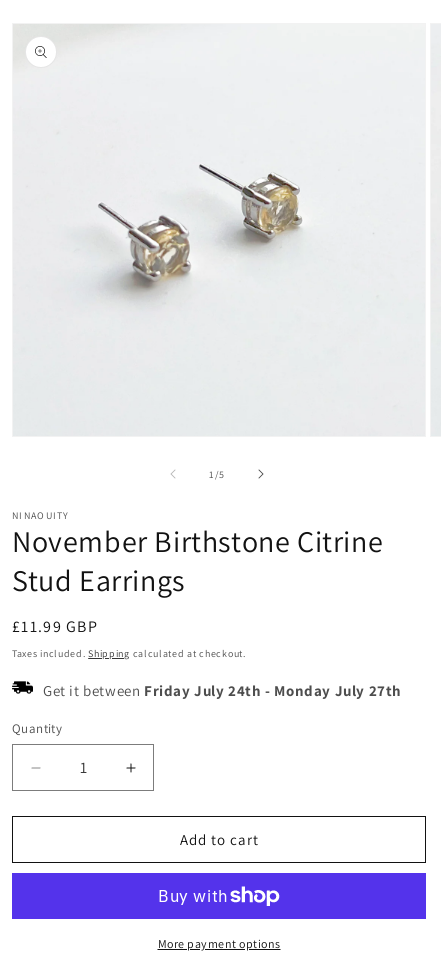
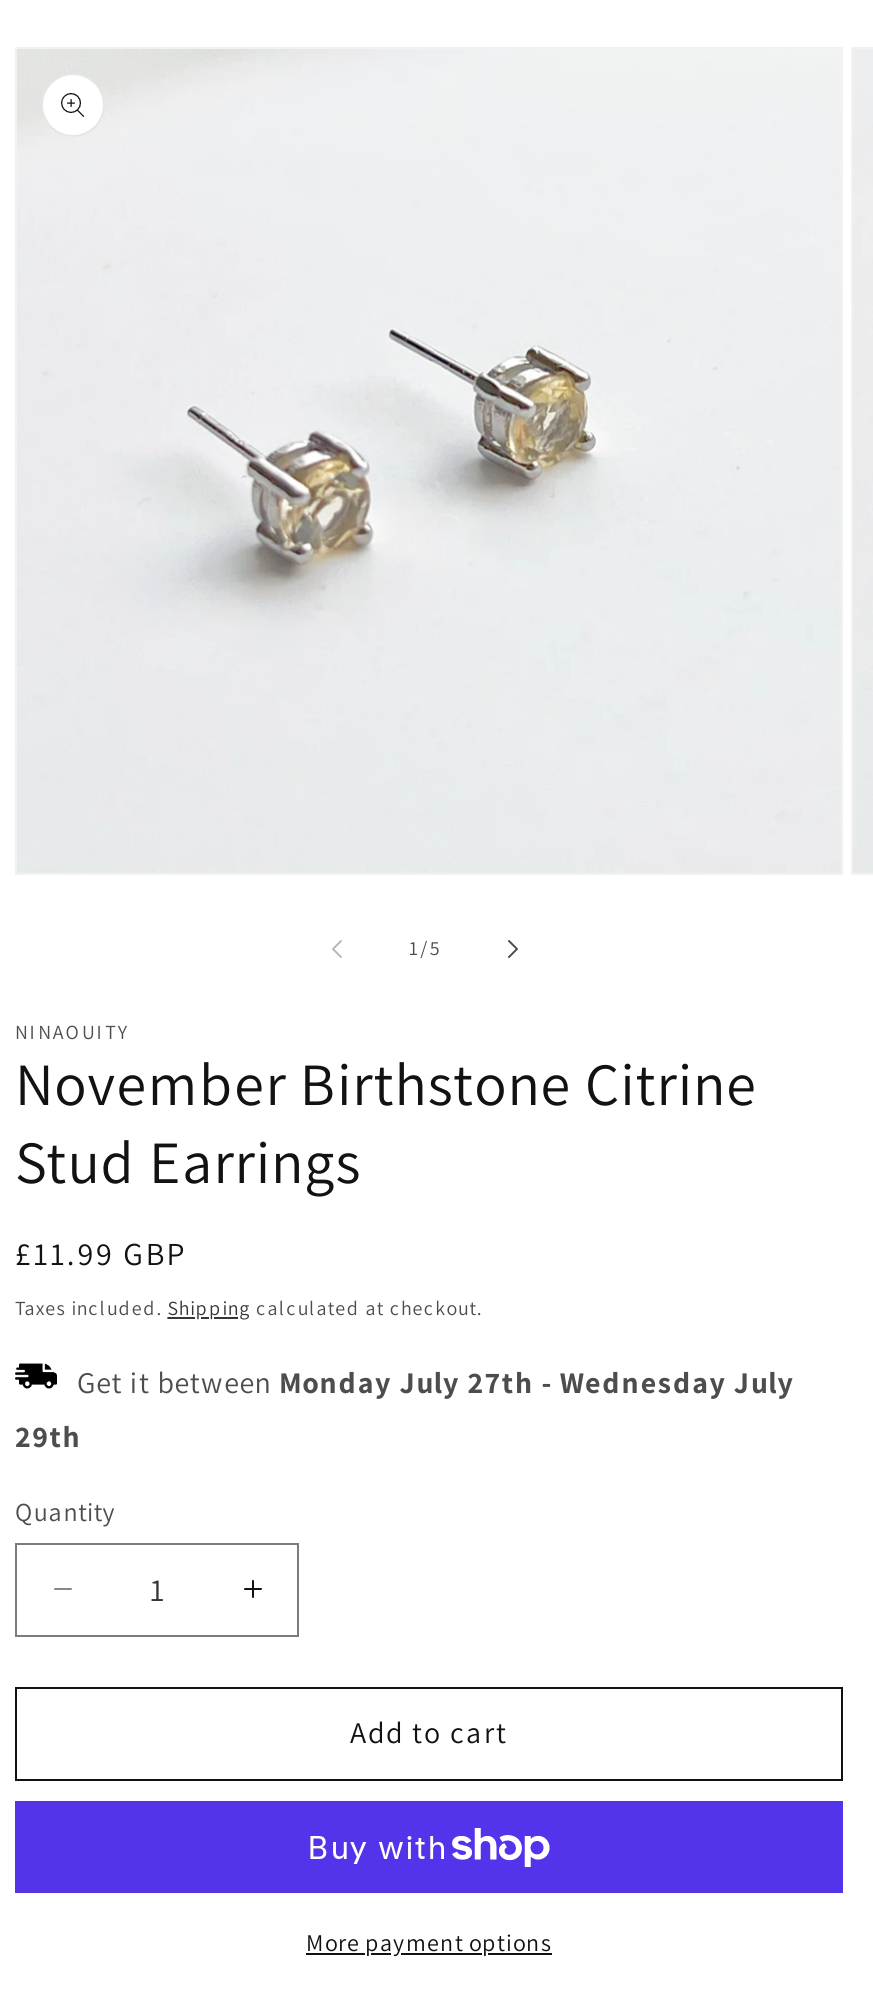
- Get it between Friday July 24th - Monday July 27th
+ Get it between Monday July 27th - Wednesday July
+ 29th
